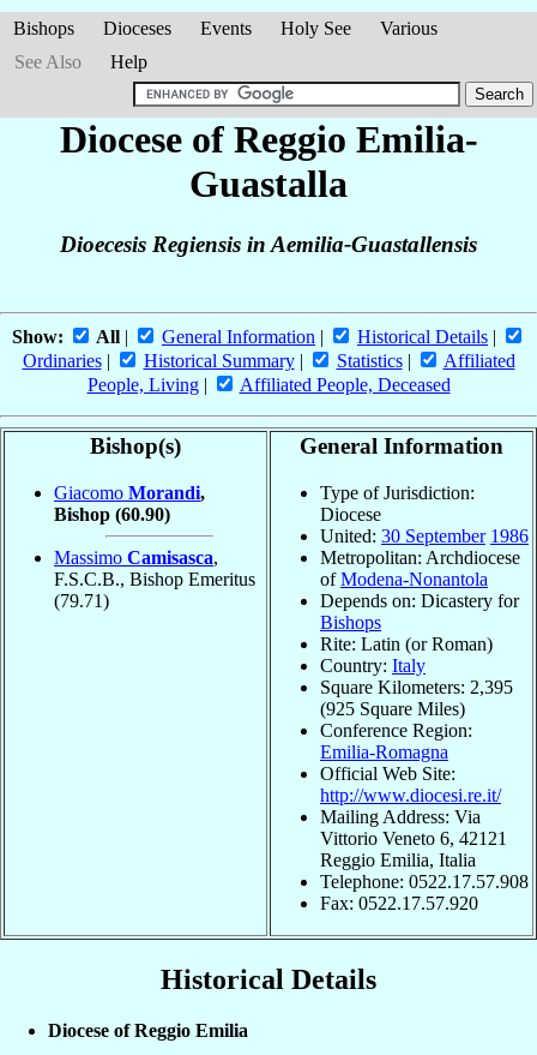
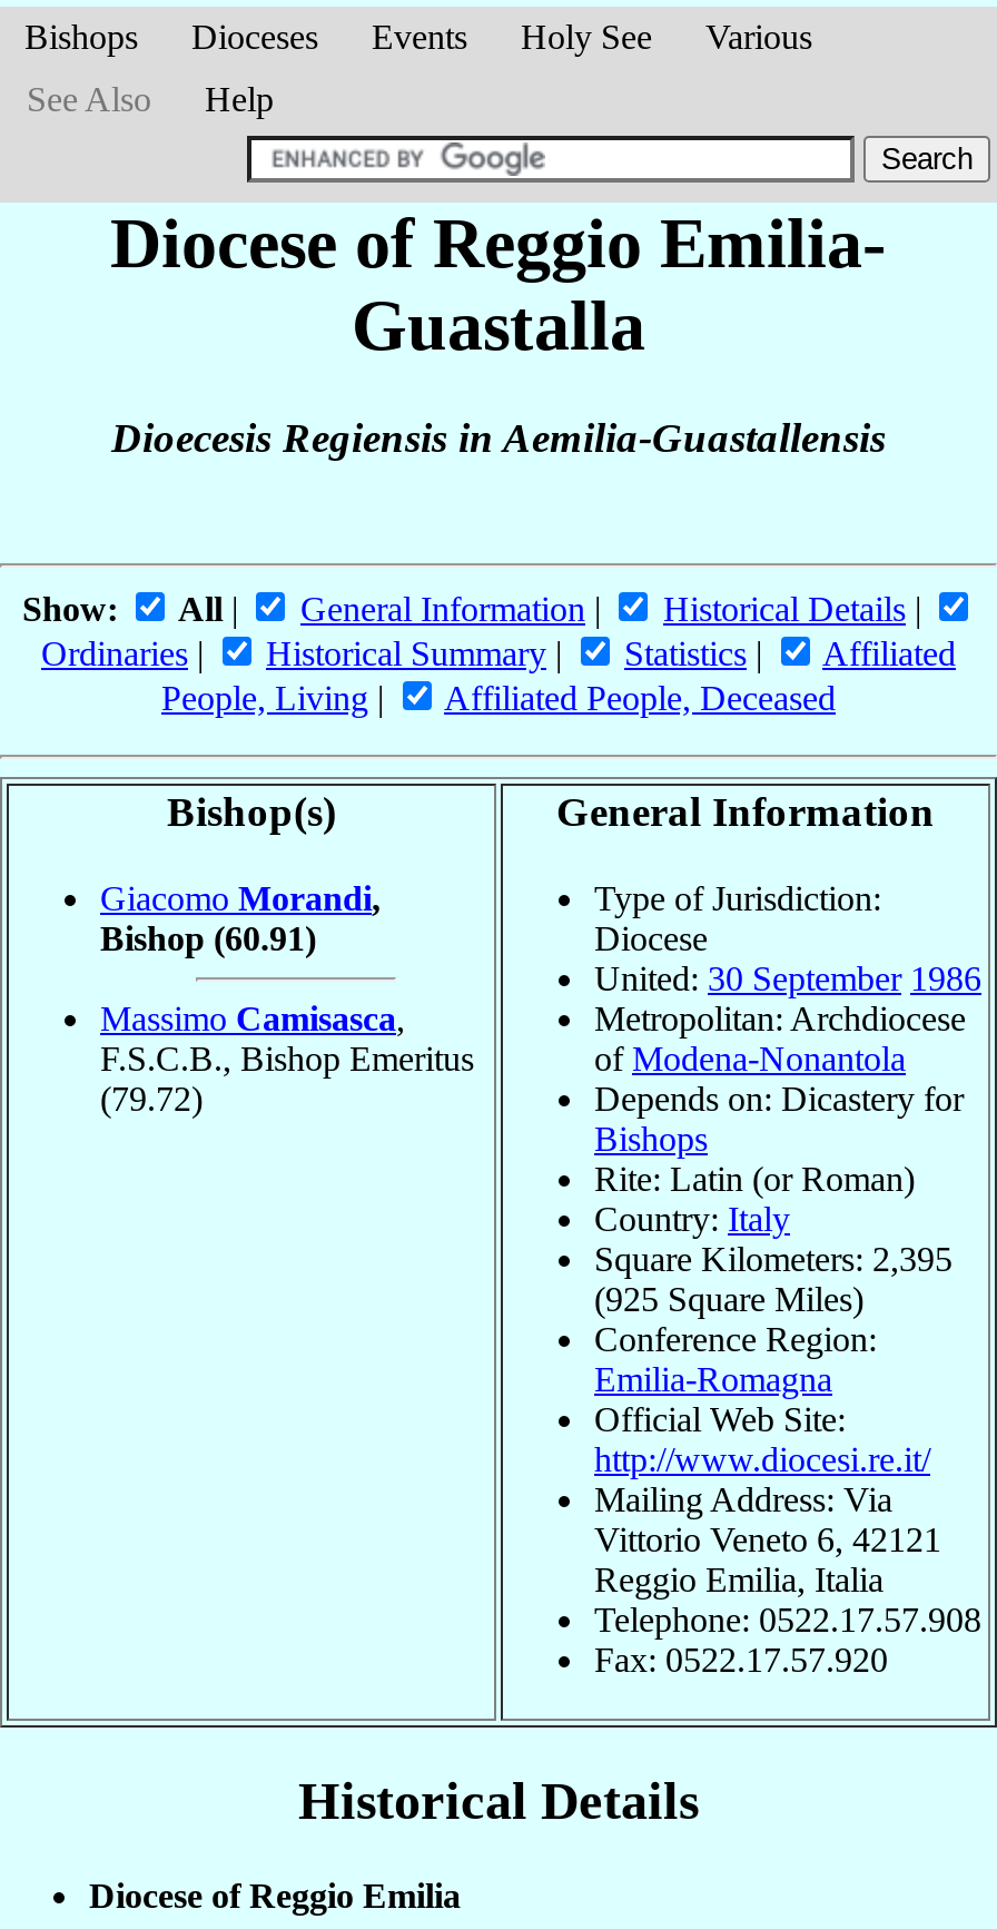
- Bishop (60.90)
+ Bishop (60.91)

- (79.71)
+ (79.72)
